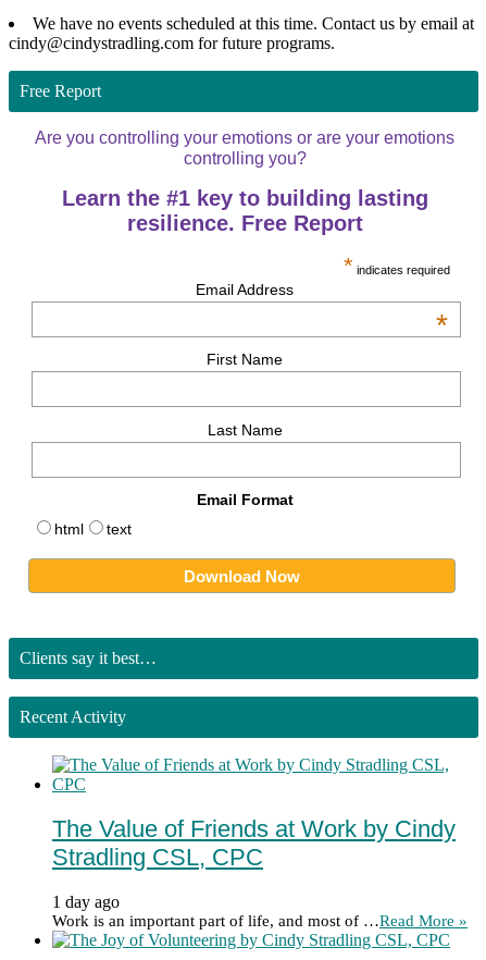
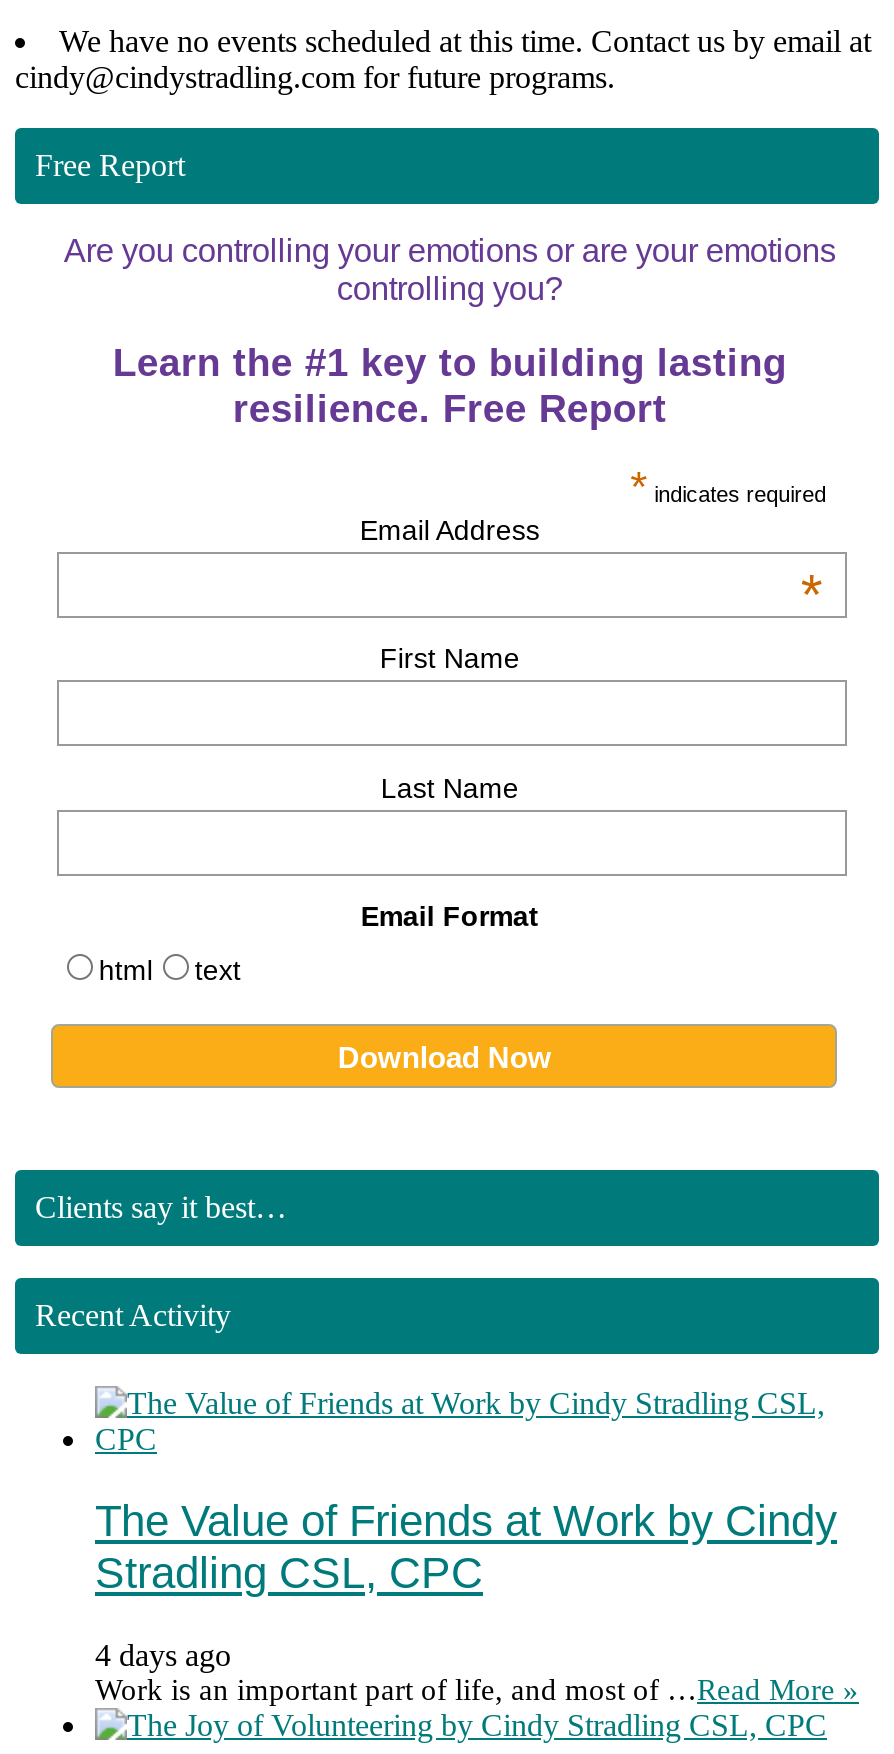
- 1 day ago
+ 4 days ago
